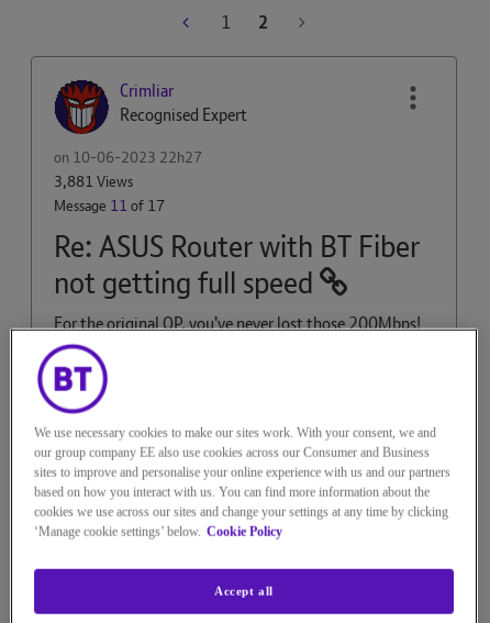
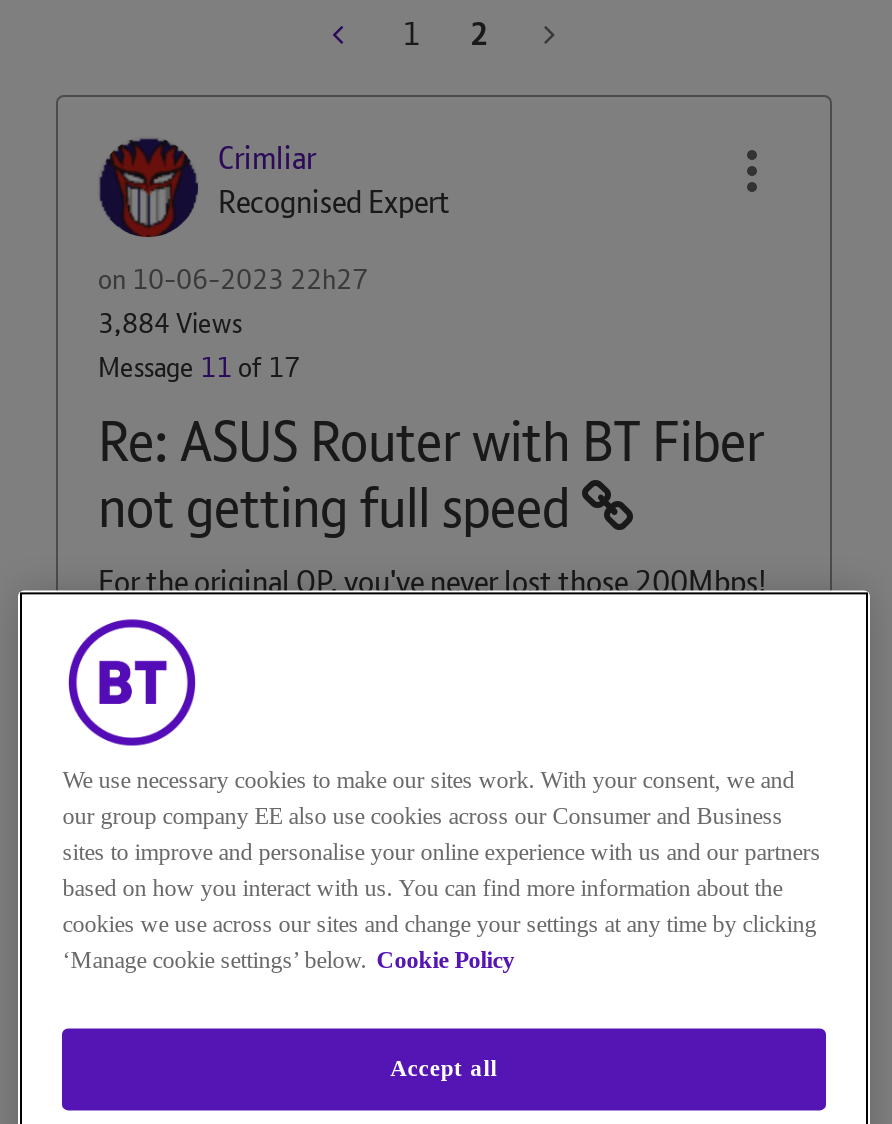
- 3,881 Views
+ 3,884 Views
